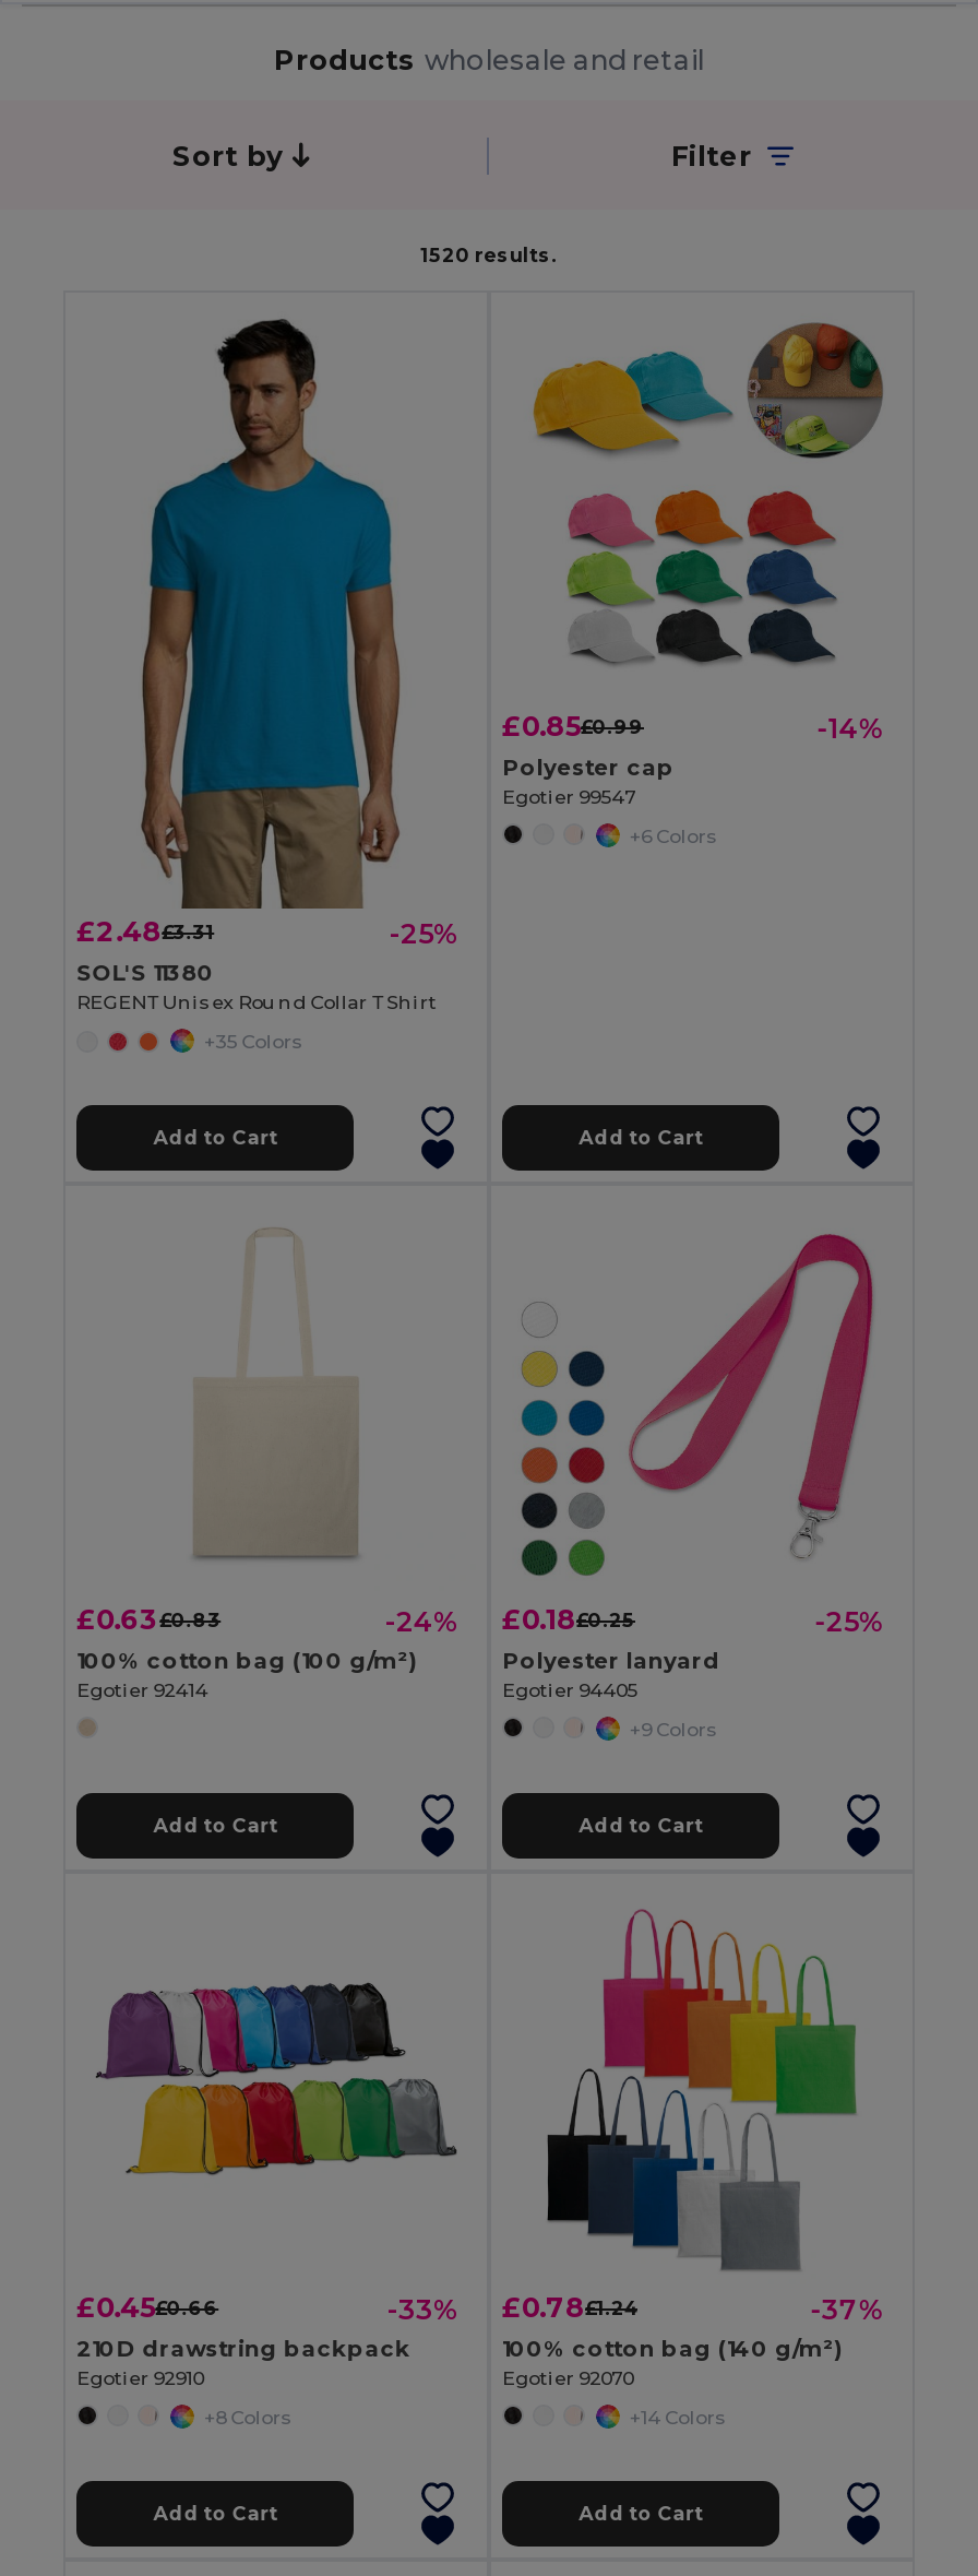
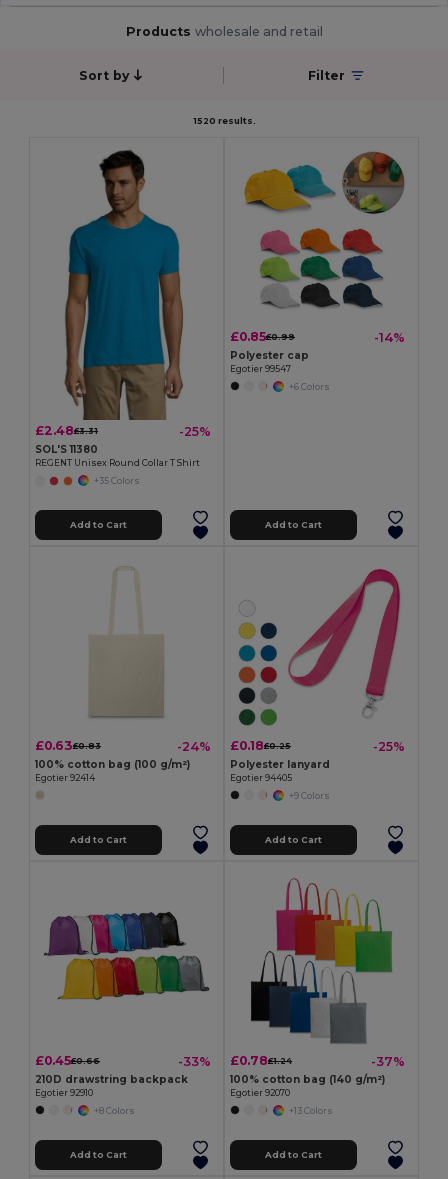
- +14 Colors
+ +13 Colors
